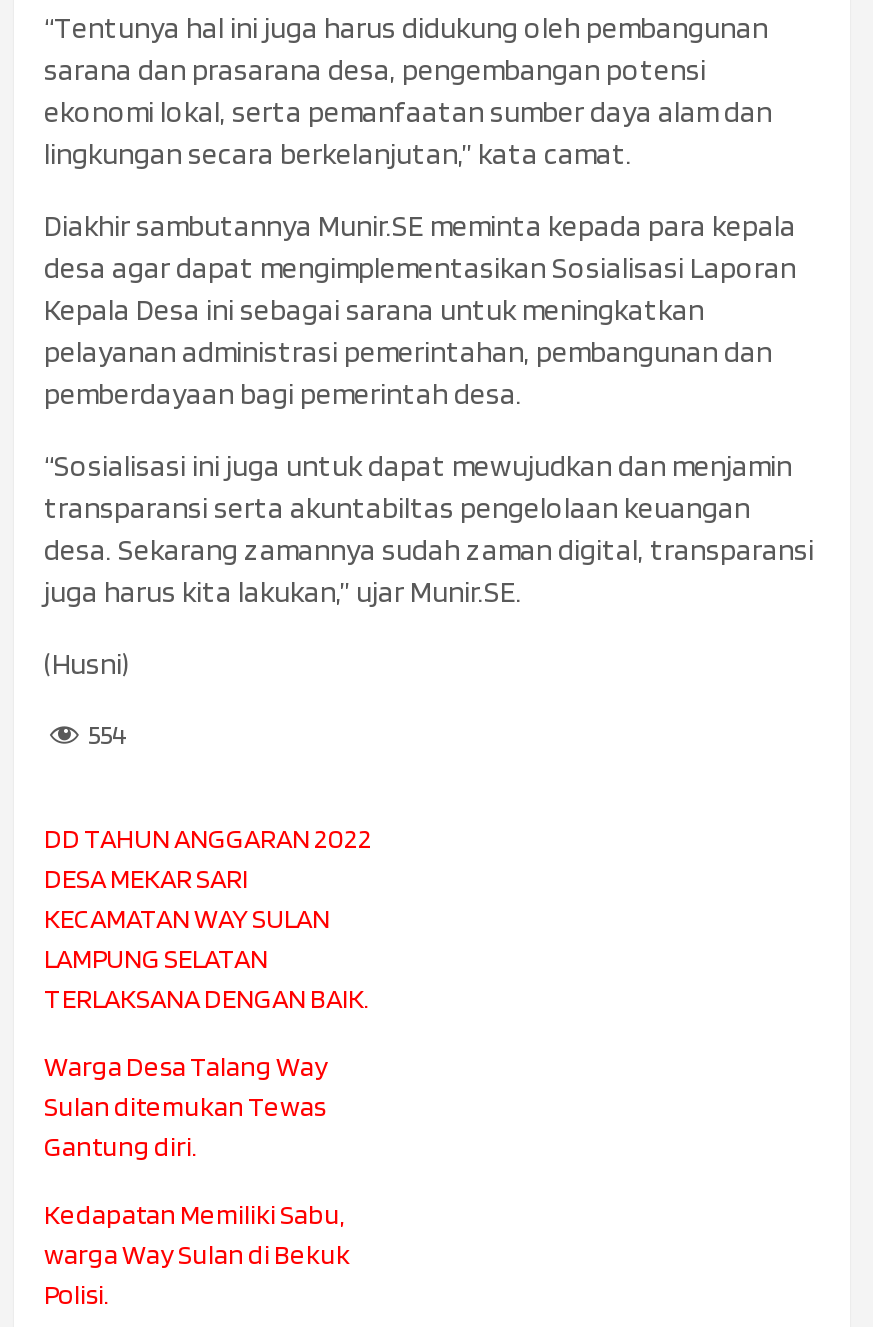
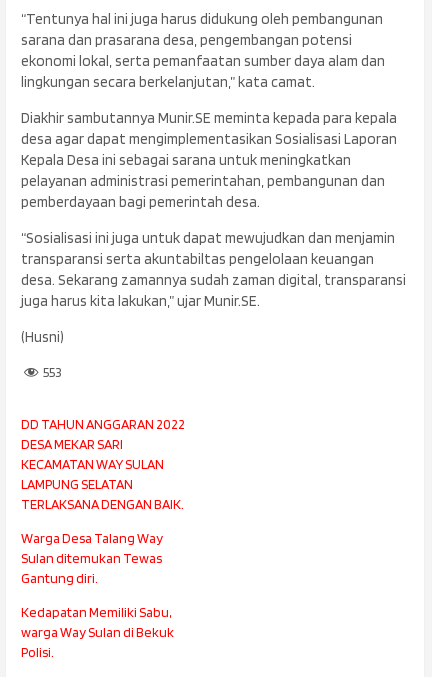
- 554
+ 553
